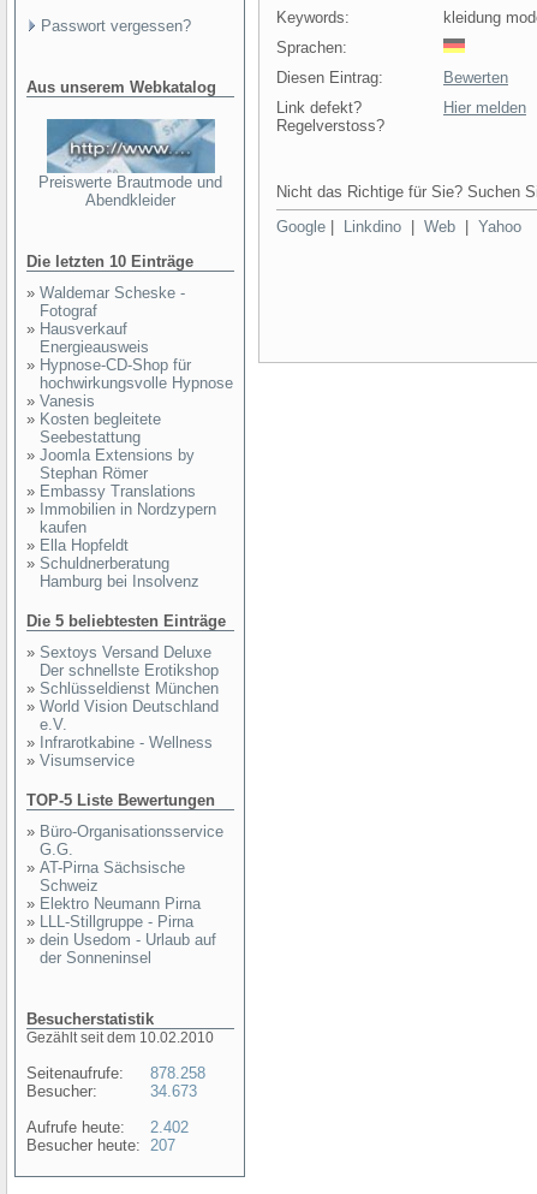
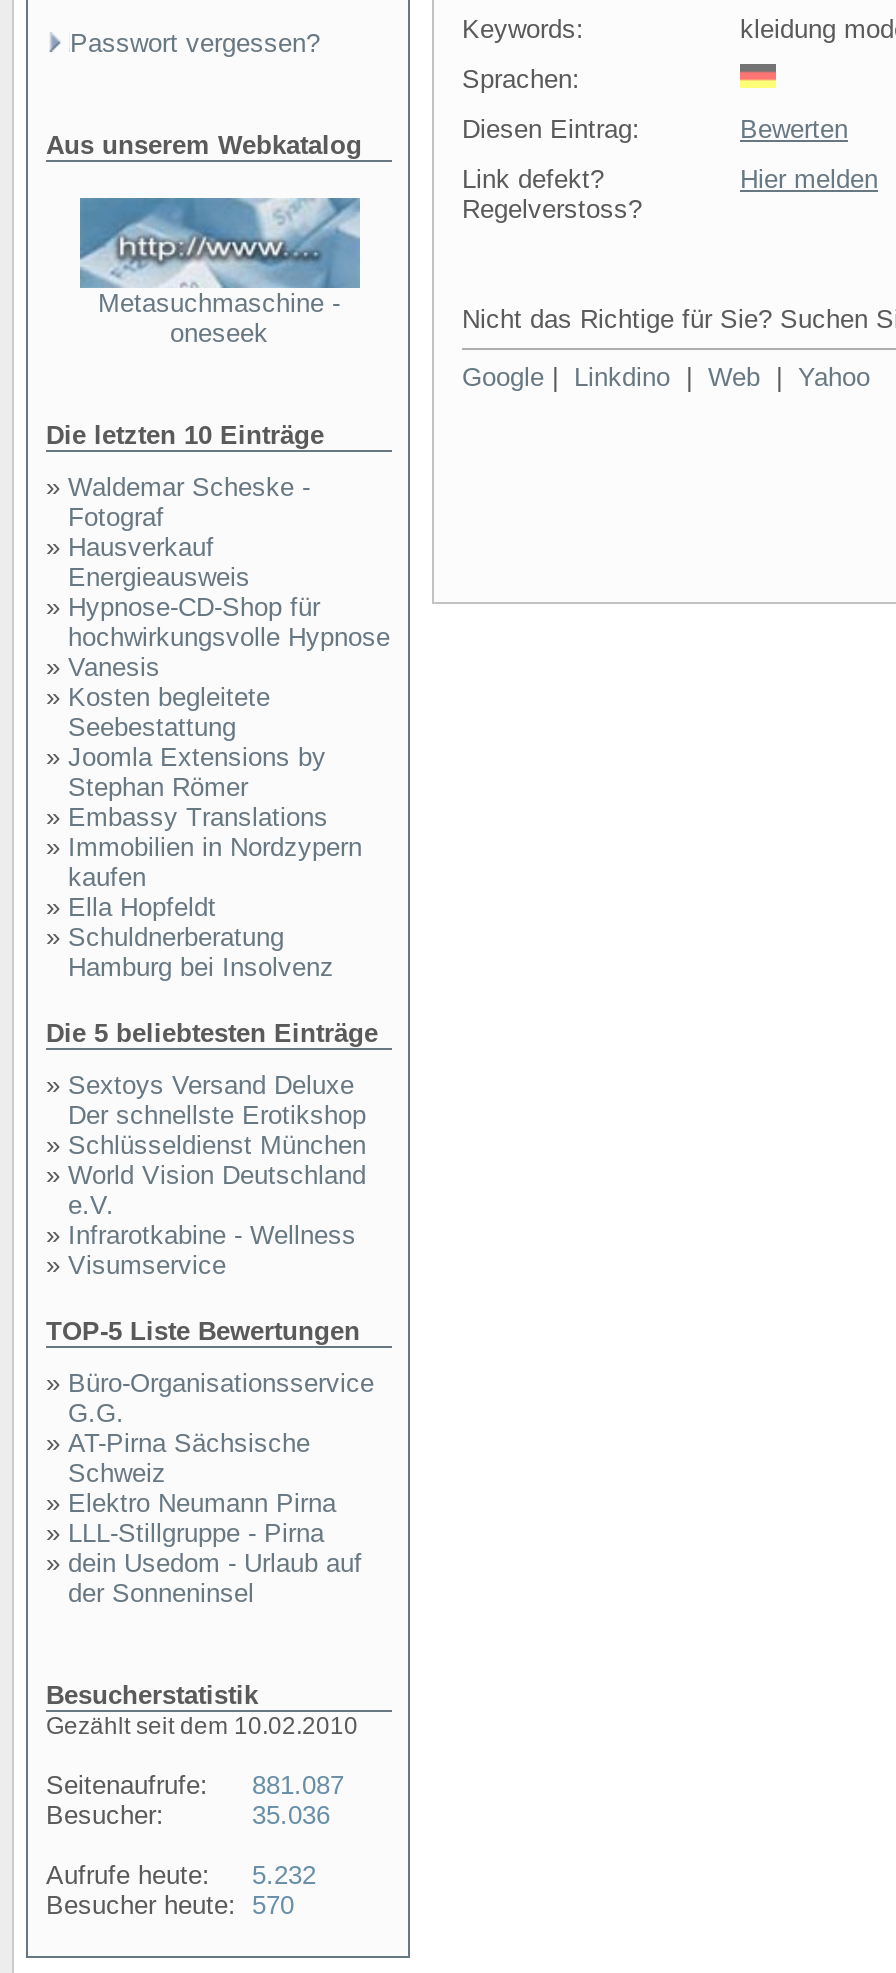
- Preiswerte Brautmode und
- Abendkleider
+ Metasuchmaschine -
+ oneseek

- Seitenaufrufe: 878.258
+ Seitenaufrufe: 881.087

- 34.673
+ 35.036

- Aufrufe heute: 2.402
+ Aufrufe heute: 5.232

- Besucher heute: 207
+ Besucher heute: 570
